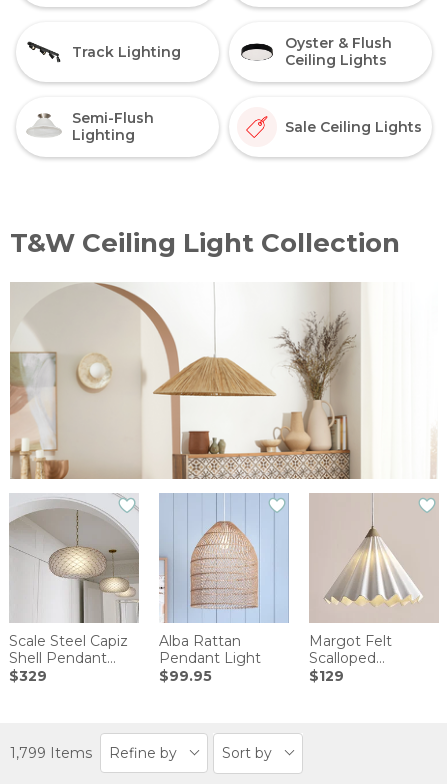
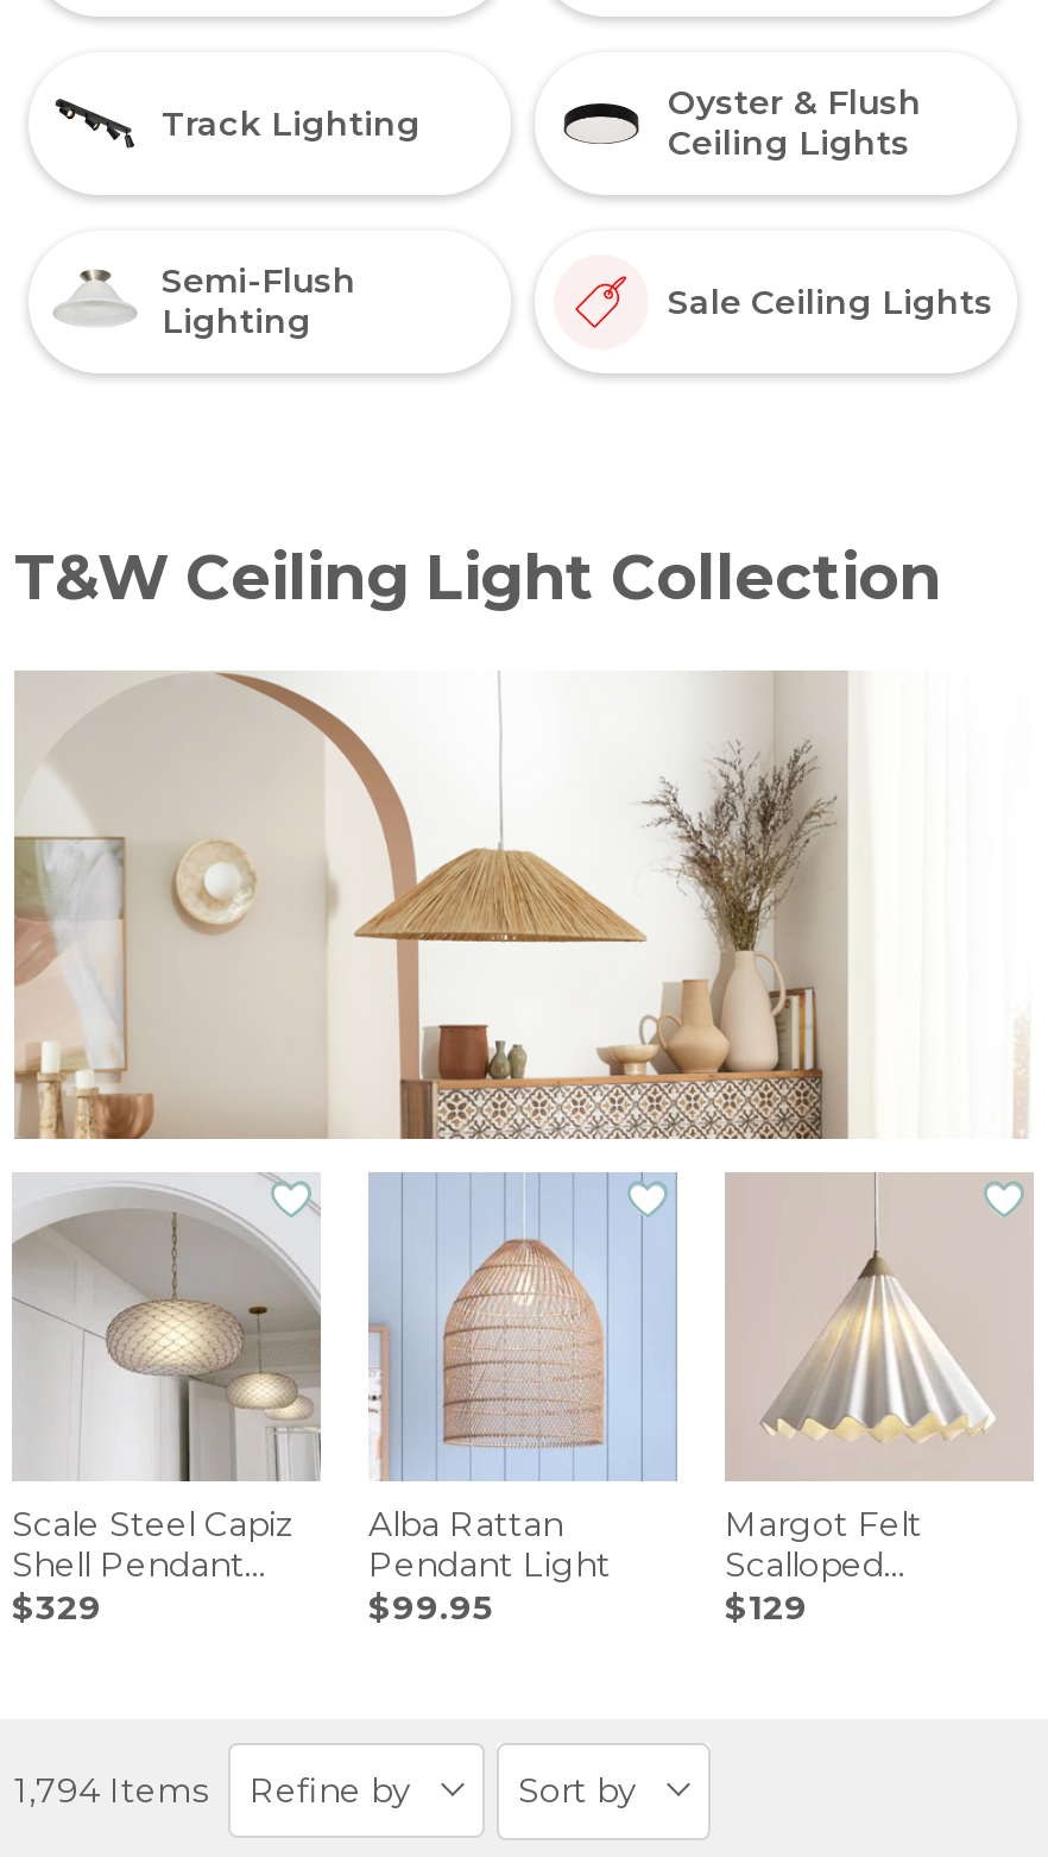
- 1,799 Items Refine by
+ 1,794 Items Refine by
